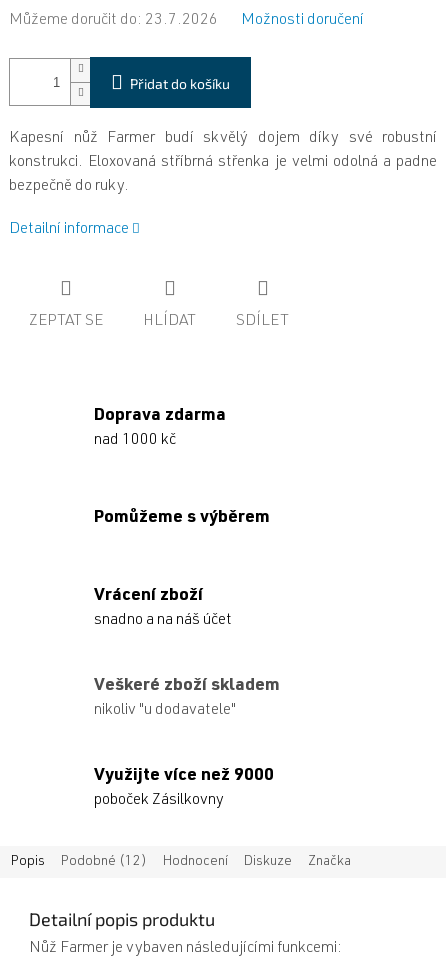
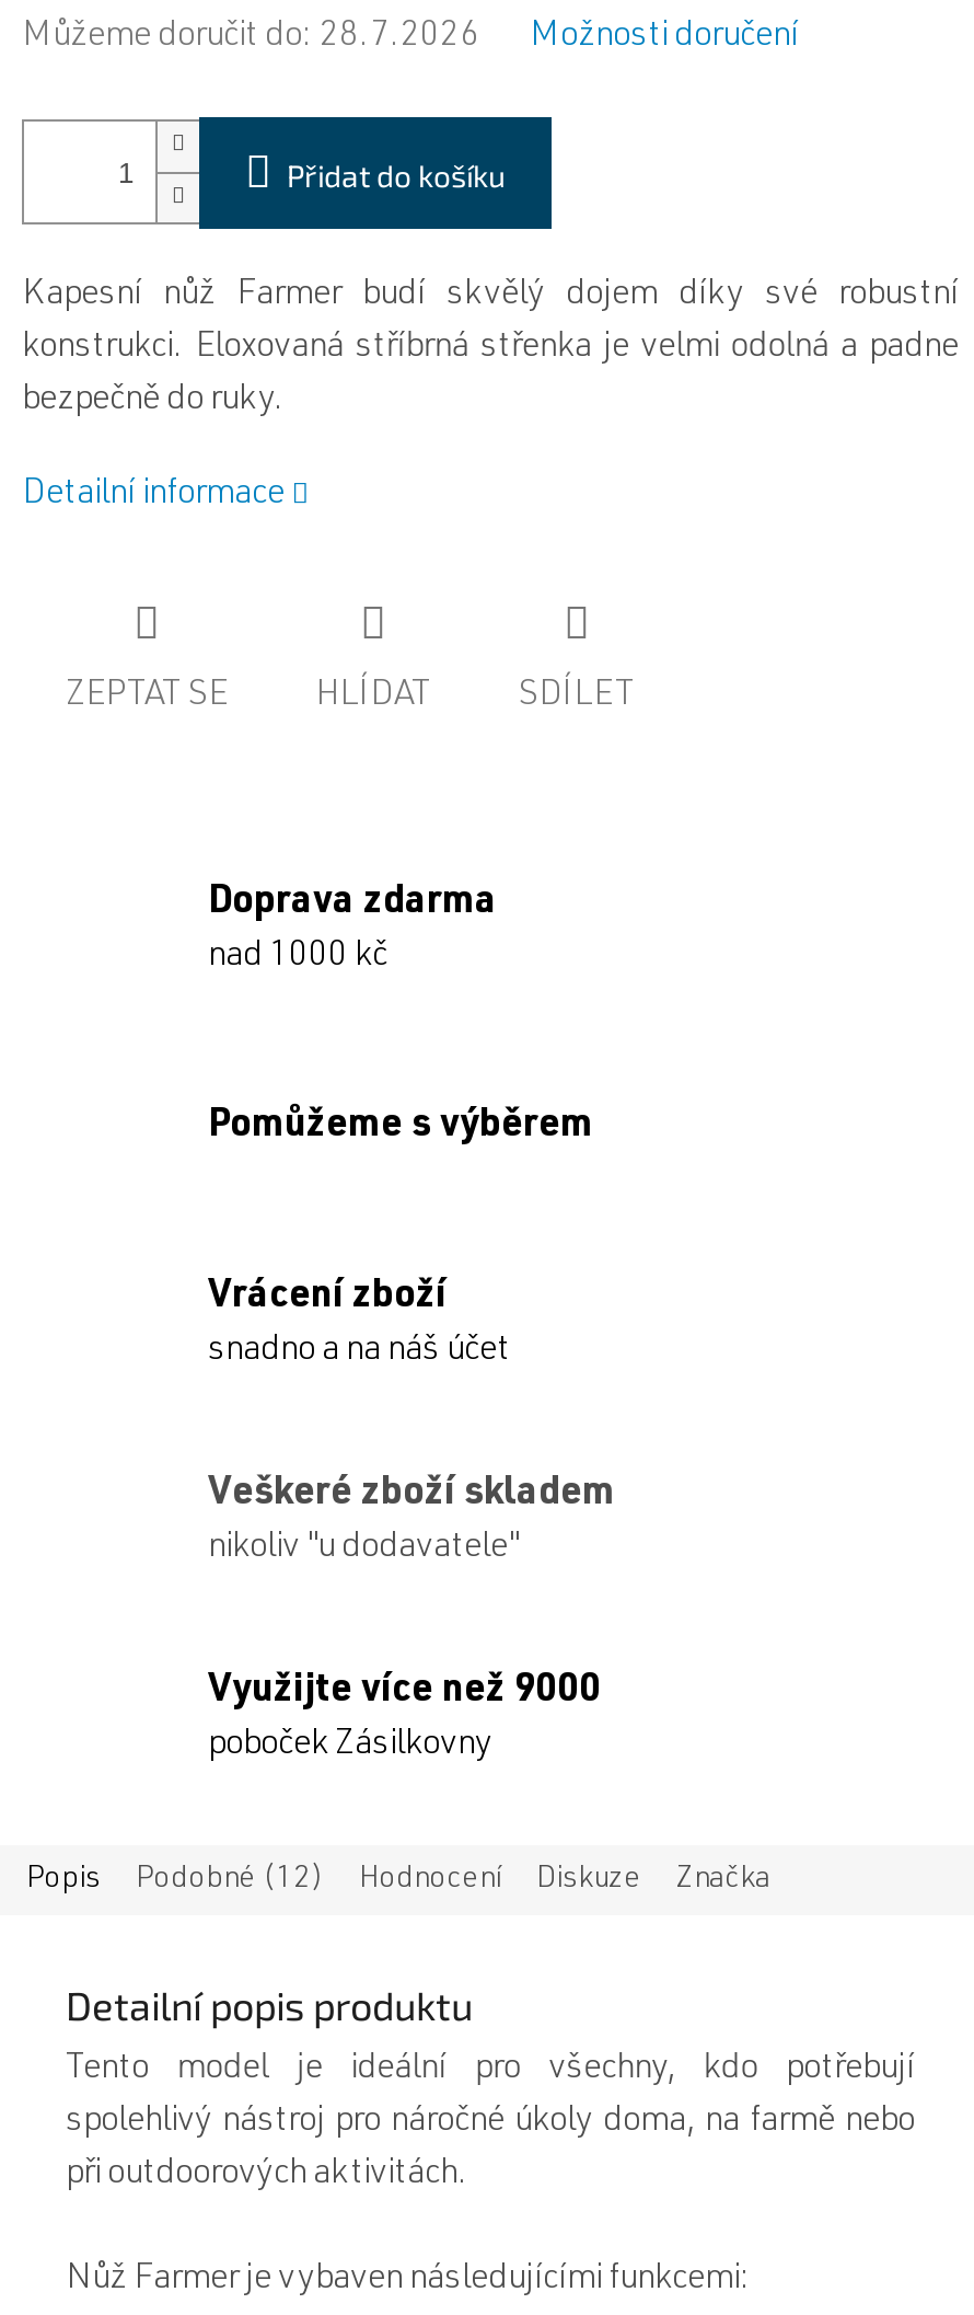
- Můžeme doručit do: 23.7.2026
+ Můžeme doručit do: 28.7.2026

+ Tento model je ideální pro všechny, kdo potřebují
+ spolehlivý nástroj pro náročné úkoly doma, na farmě nebo
+ při outdoorových aktivitách.
